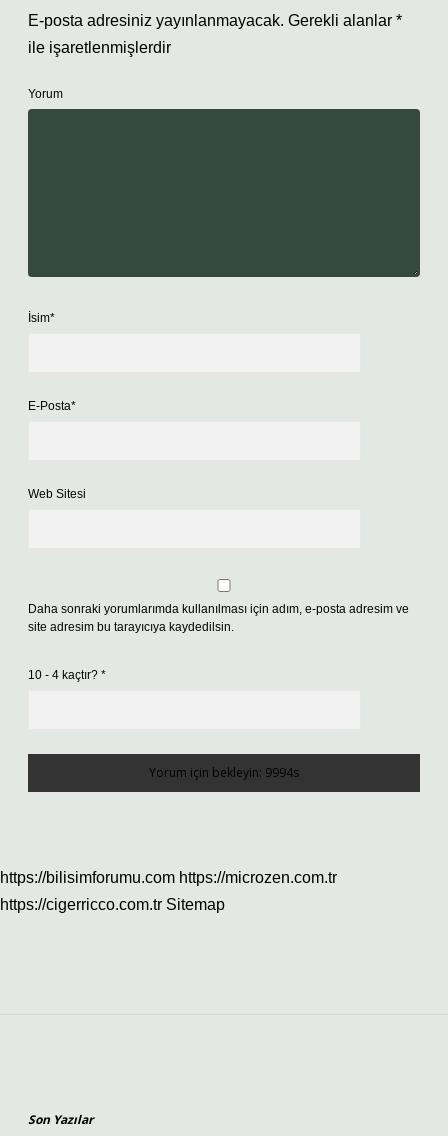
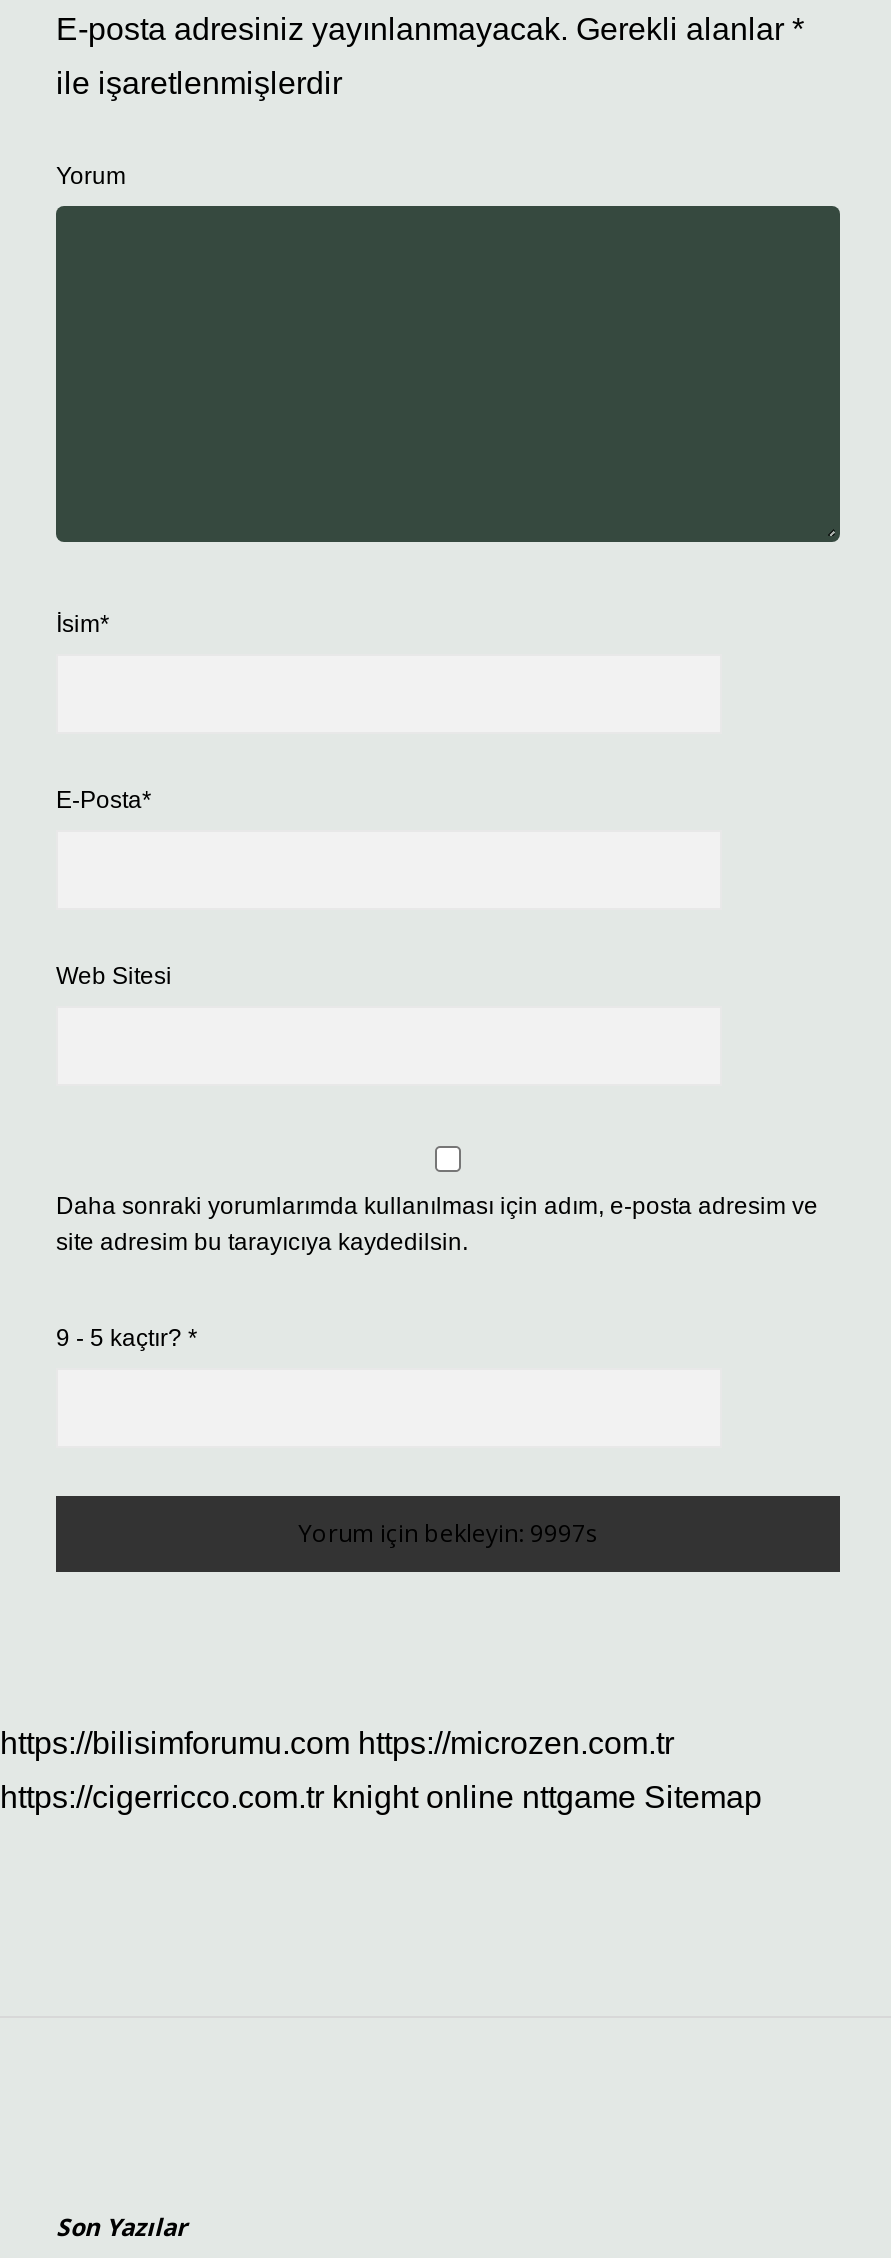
- 10 - 4 kaçtır? *
+ 9 - 5 kaçtır? *

- https://cigerricco.com.tr Sitemap
+ https://cigerricco.com.tr knight online nttgame Sitemap
